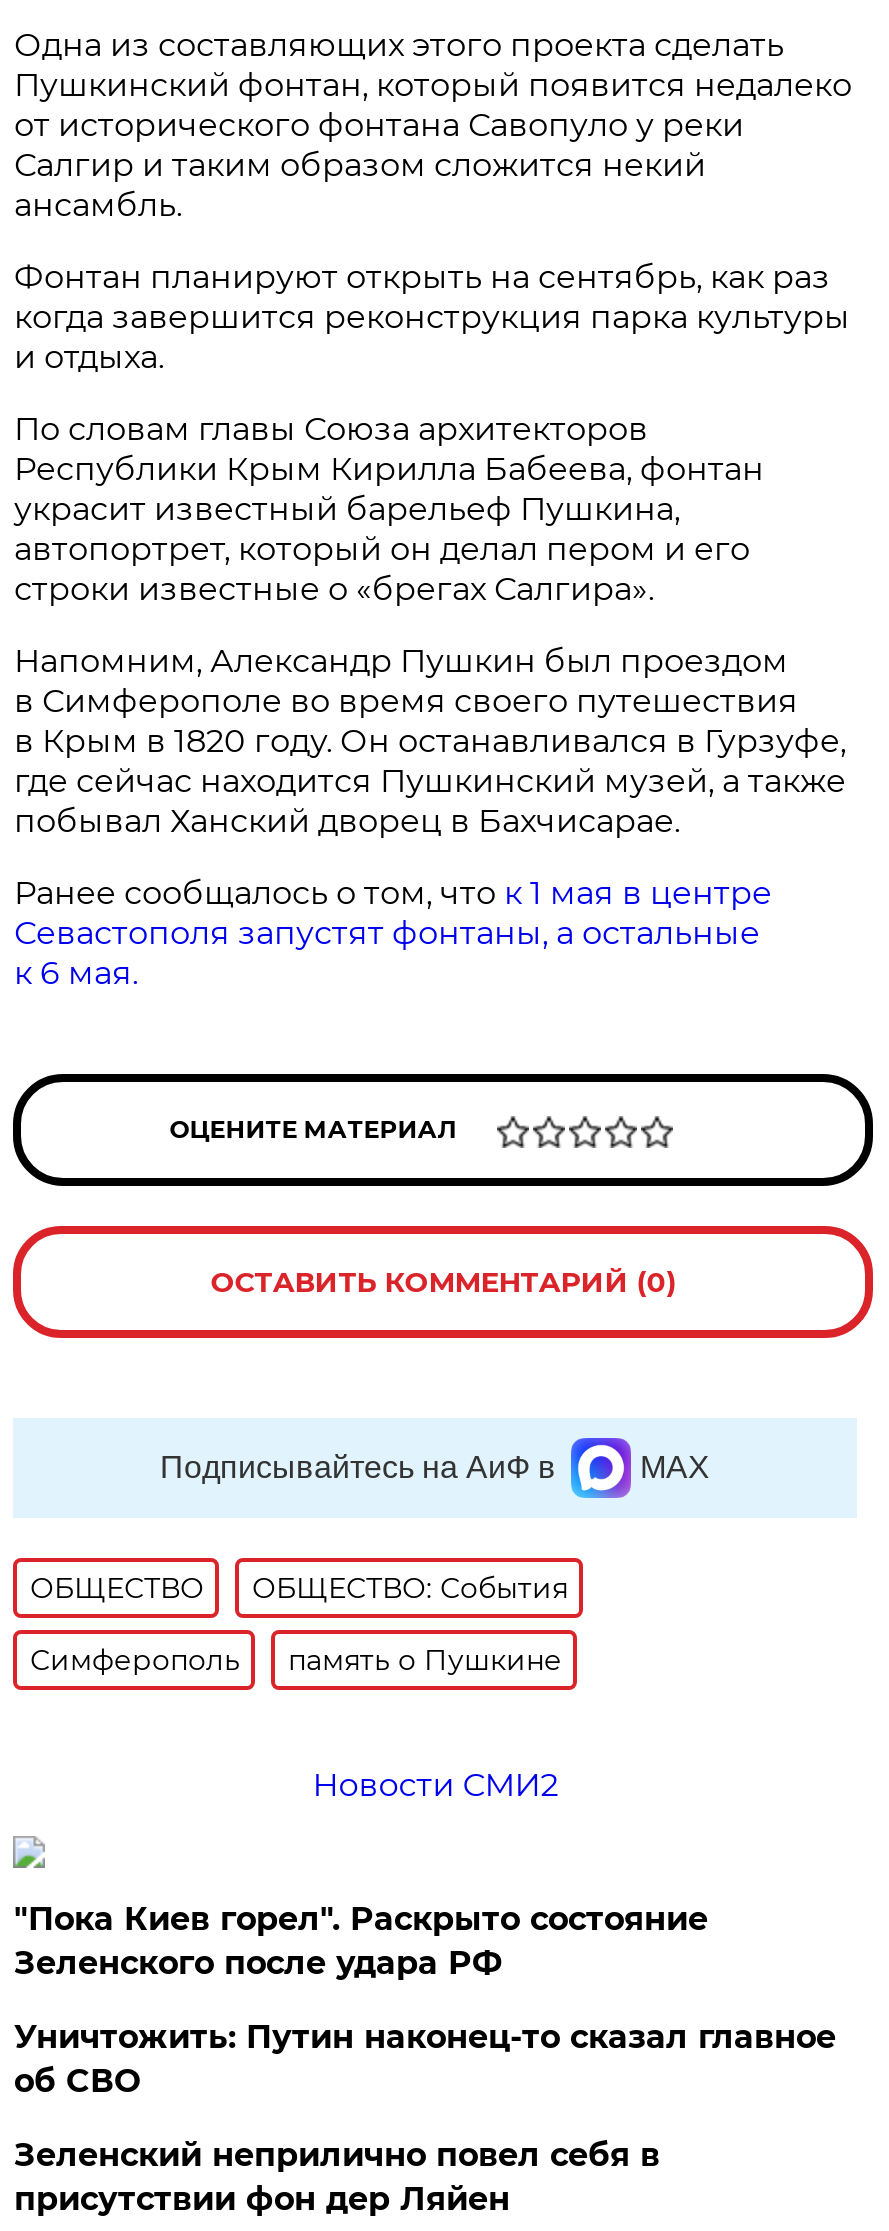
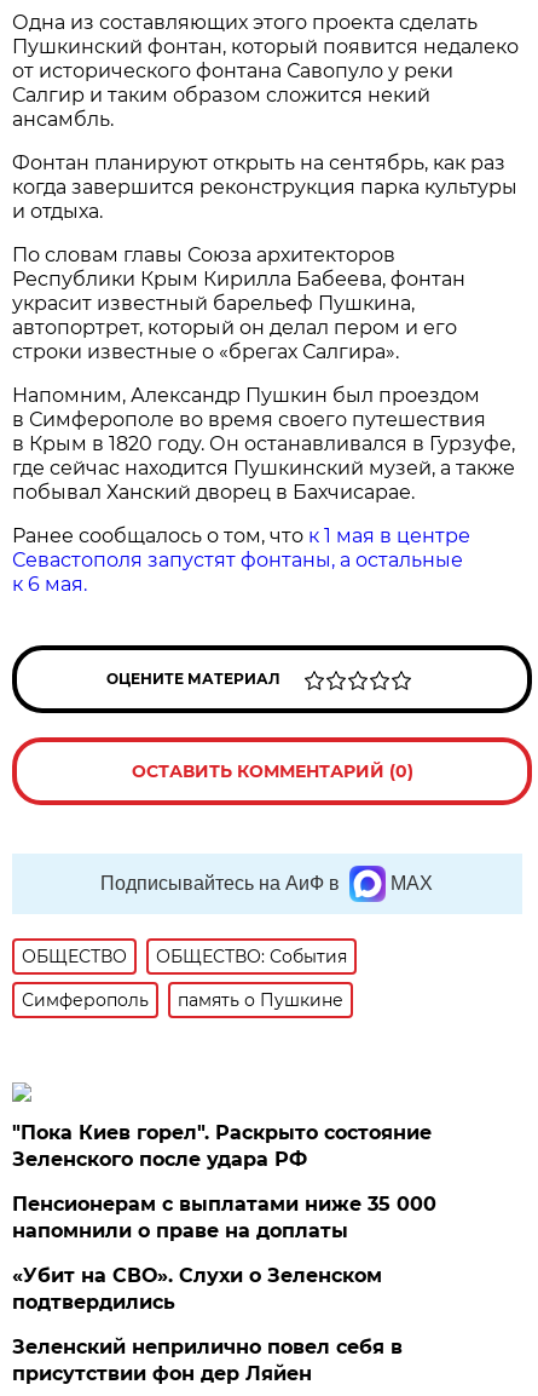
- Новости СМИ2

moved up: "Пока Киев горел". Раскрыто состояние | Зеленского после удара РФ

- Уничтожить: Путин наконец-то сказал главное
- об СВО
+ Пенсионерам с выплатами ниже 35 000
+ напомнили о праве на доплаты
+ «Убит на СВО». Слухи о Зеленском
+ подтвердились
